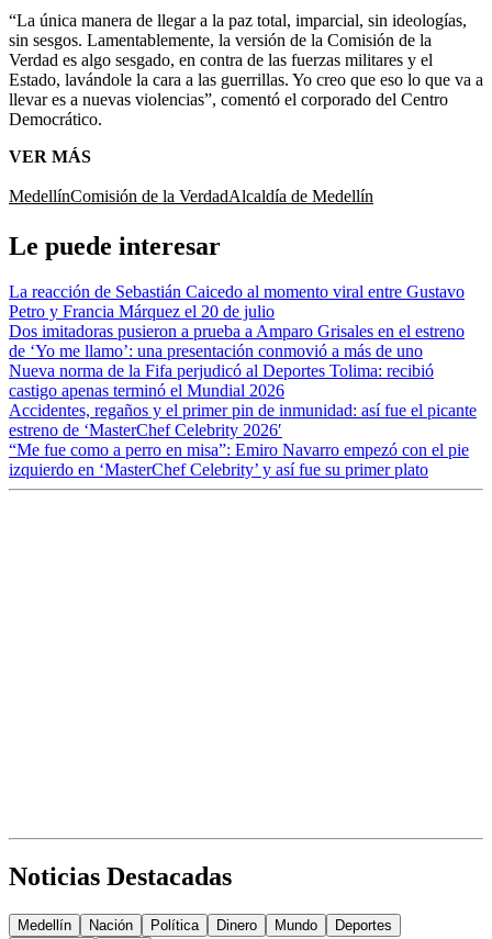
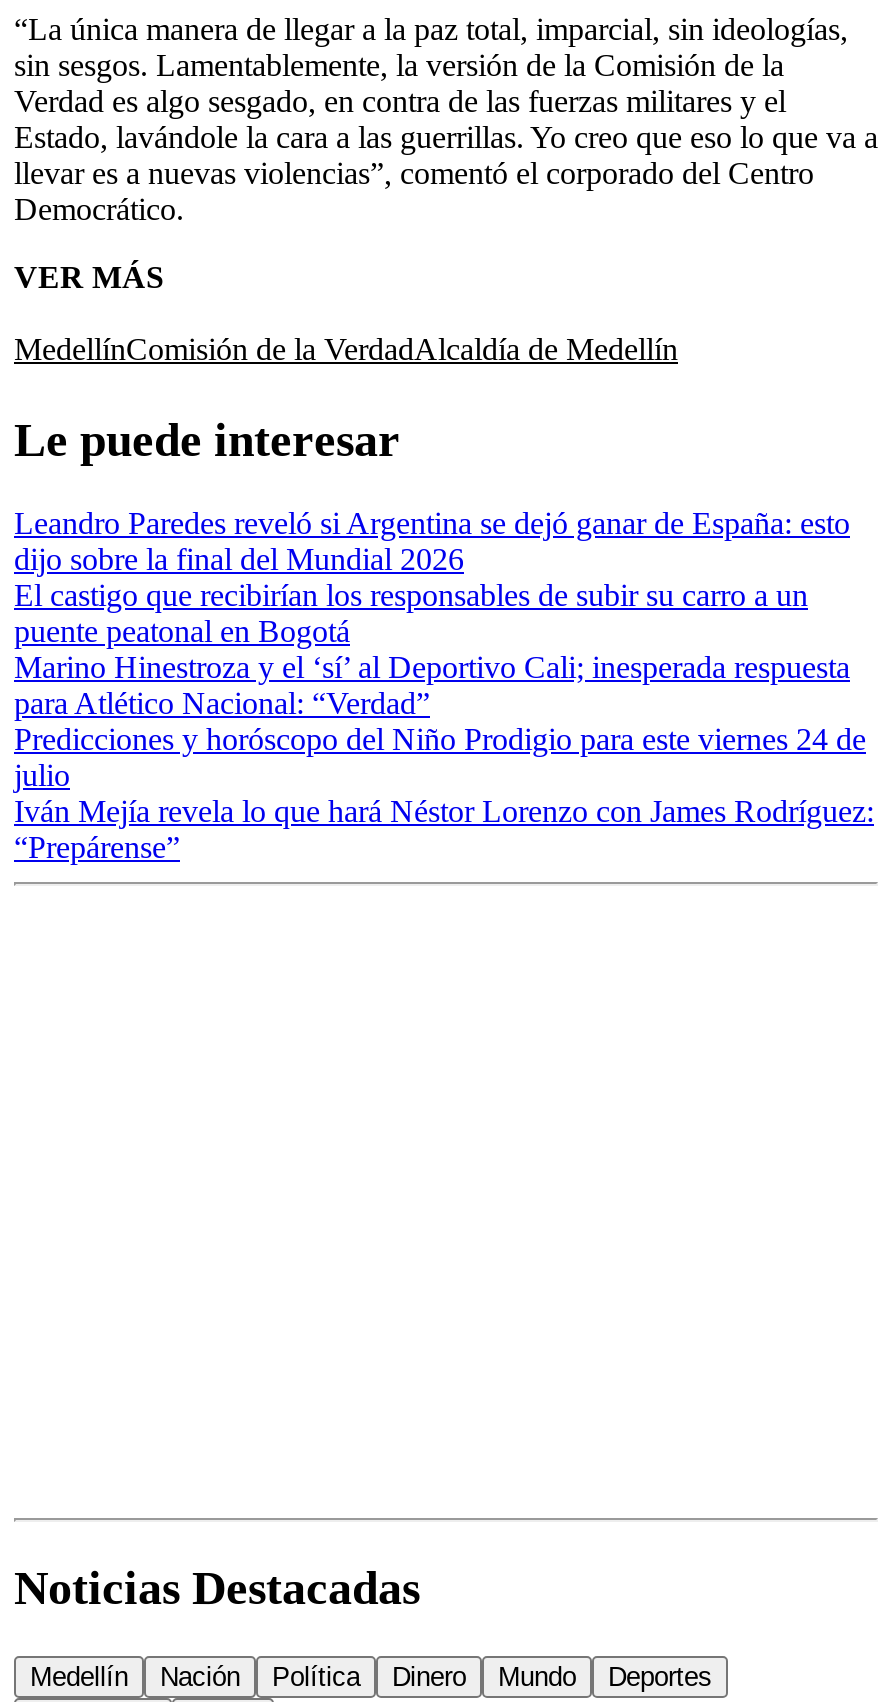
- La reacción de Sebastián Caicedo al momento viral entre Gustavo
- Petro y Francia Márquez el 20 de julio
- Dos imitadoras pusieron a prueba a Amparo Grisales en el estreno
- de ‘Yo me llamo’: una presentación conmovió a más de uno
- Nueva norma de la Fifa perjudicó al Deportes Tolima: recibió
- castigo apenas terminó el Mundial 2026
- Accidentes, regaños y el primer pin de inmunidad: así fue el picante
- estreno de ‘MasterChef Celebrity 2026′
- “Me fue como a perro en misa”: Emiro Navarro empezó con el pie
- izquierdo en ‘MasterChef Celebrity’ y así fue su primer plato
+ Leandro Paredes reveló si Argentina se dejó ganar de España: esto
+ dijo sobre la final del Mundial 2026
+ El castigo que recibirían los responsables de subir su carro a un
+ puente peatonal en Bogotá
+ Marino Hinestroza y el ‘sí’ al Deportivo Cali; inesperada respuesta
+ para Atlético Nacional: “Verdad”
+ Predicciones y horóscopo del Niño Prodigio para este viernes 24 de
+ julio
+ Iván Mejía revela lo que hará Néstor Lorenzo con James Rodríguez:
+ “Prepárense”
